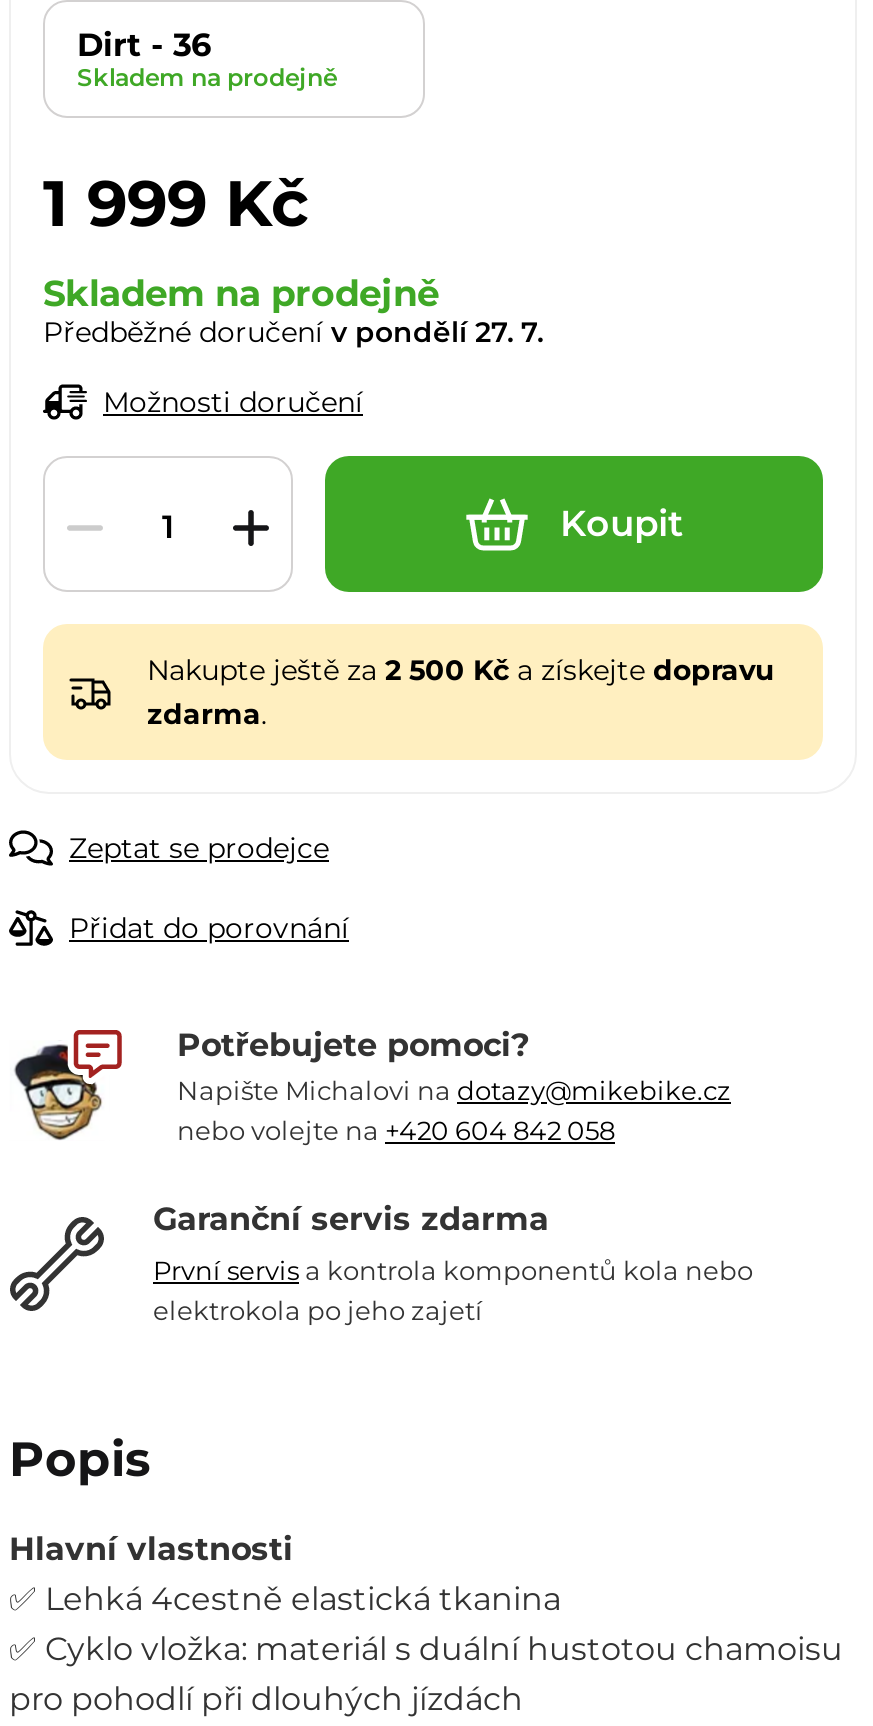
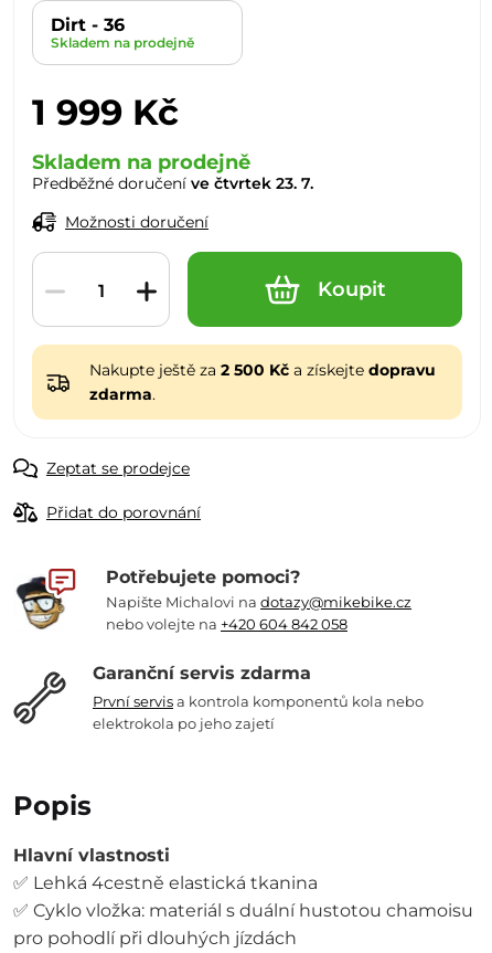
- Předběžné doručení v pondělí 27. 7.
+ Předběžné doručení ve čtvrtek 23. 7.
